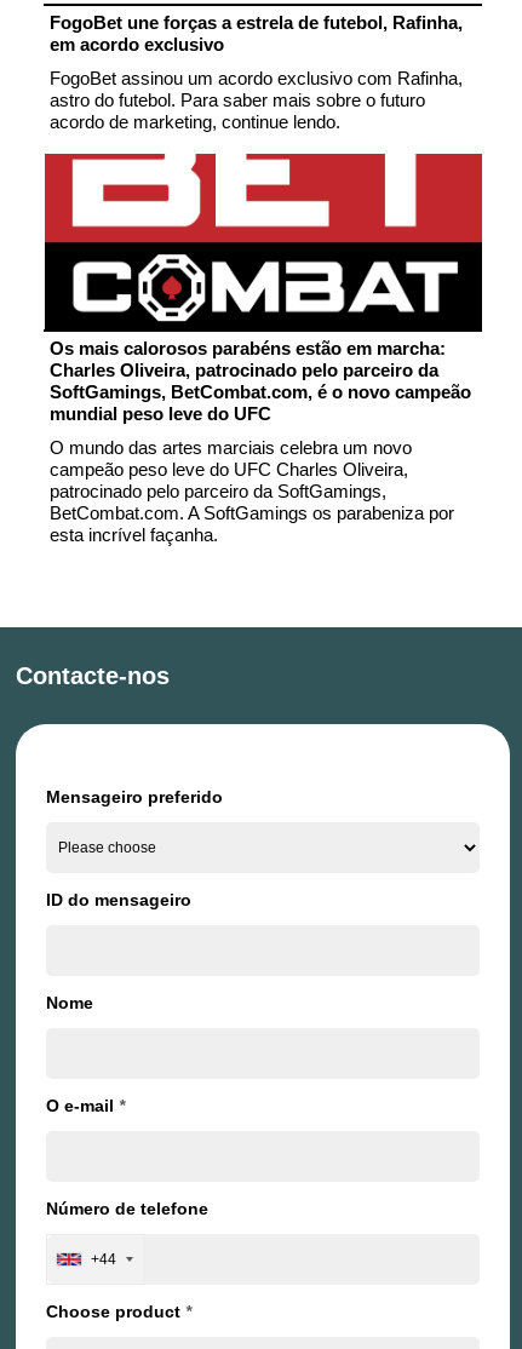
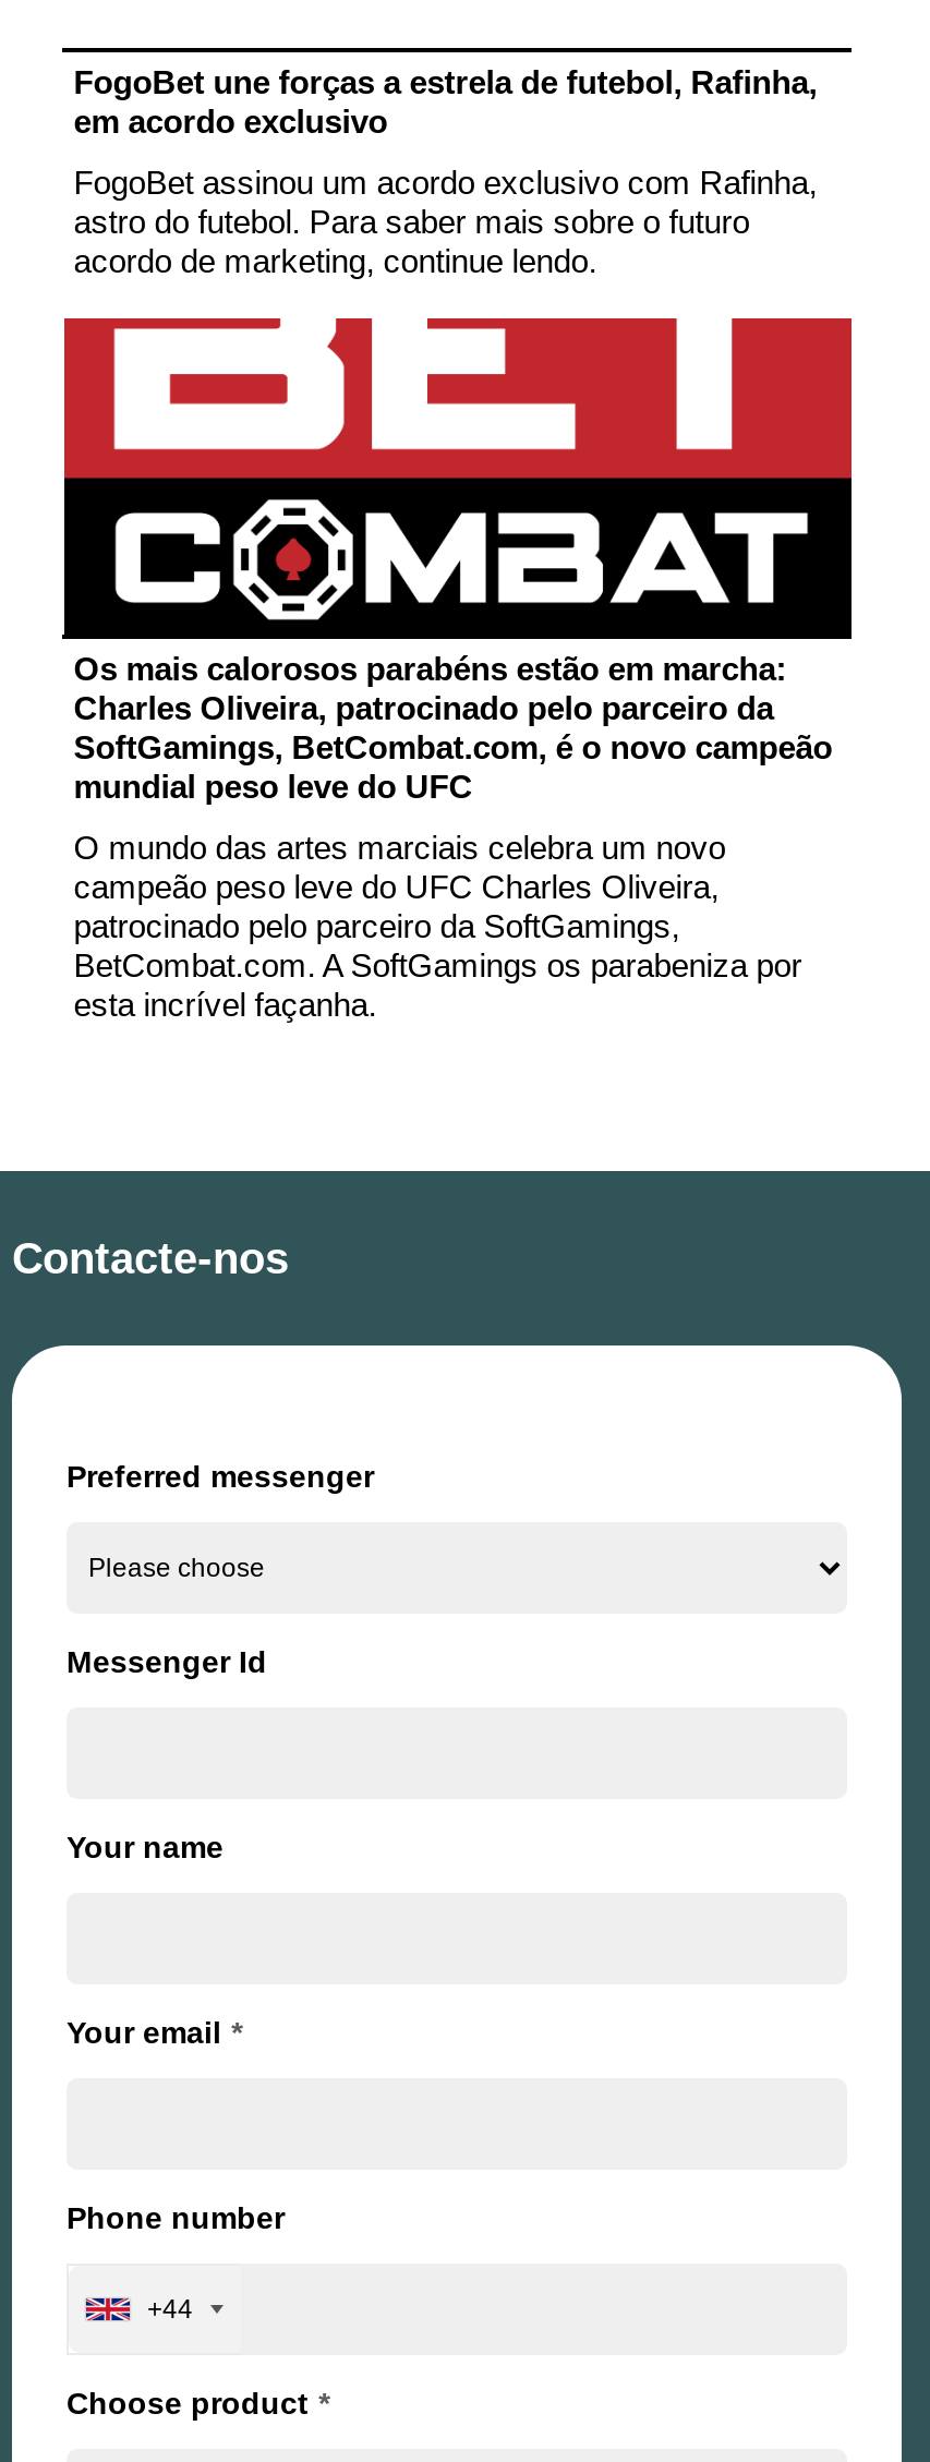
- Mensageiro preferido
+ Preferred messenger

- ID do mensageiro
+ Messenger Id

- Nome
+ Your name

- O e-mail *
+ Your email *

- Número de telefone
+ Phone number
